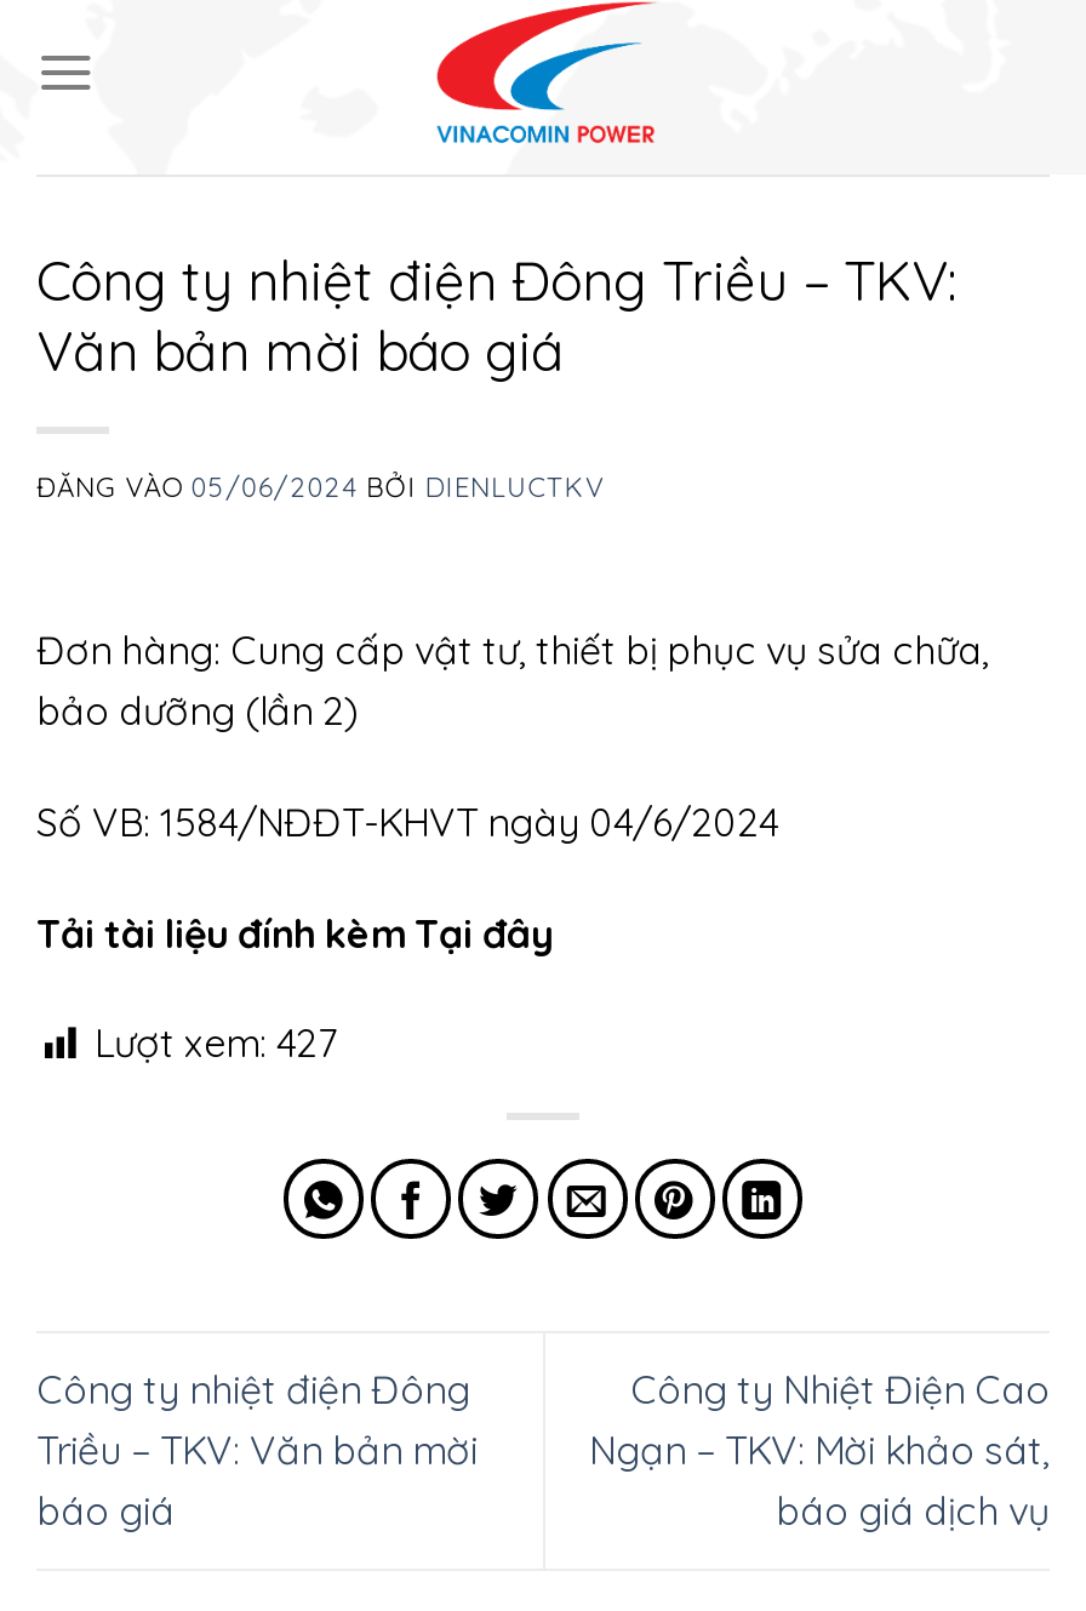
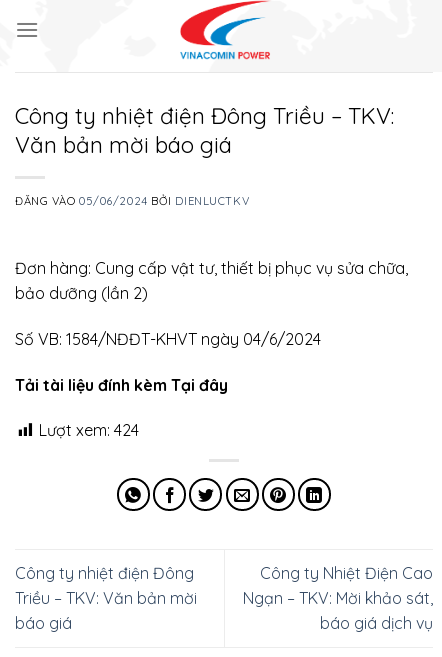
- Lượt xem: 427
+ Lượt xem: 424
